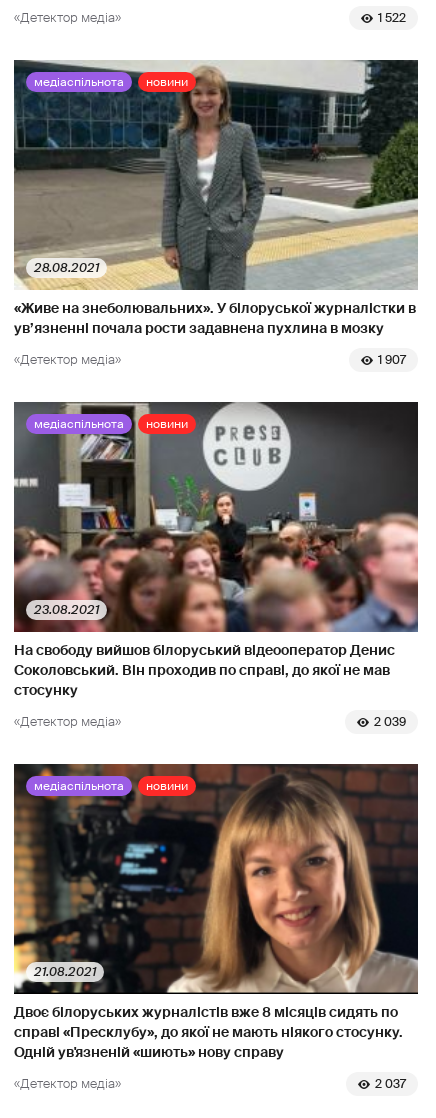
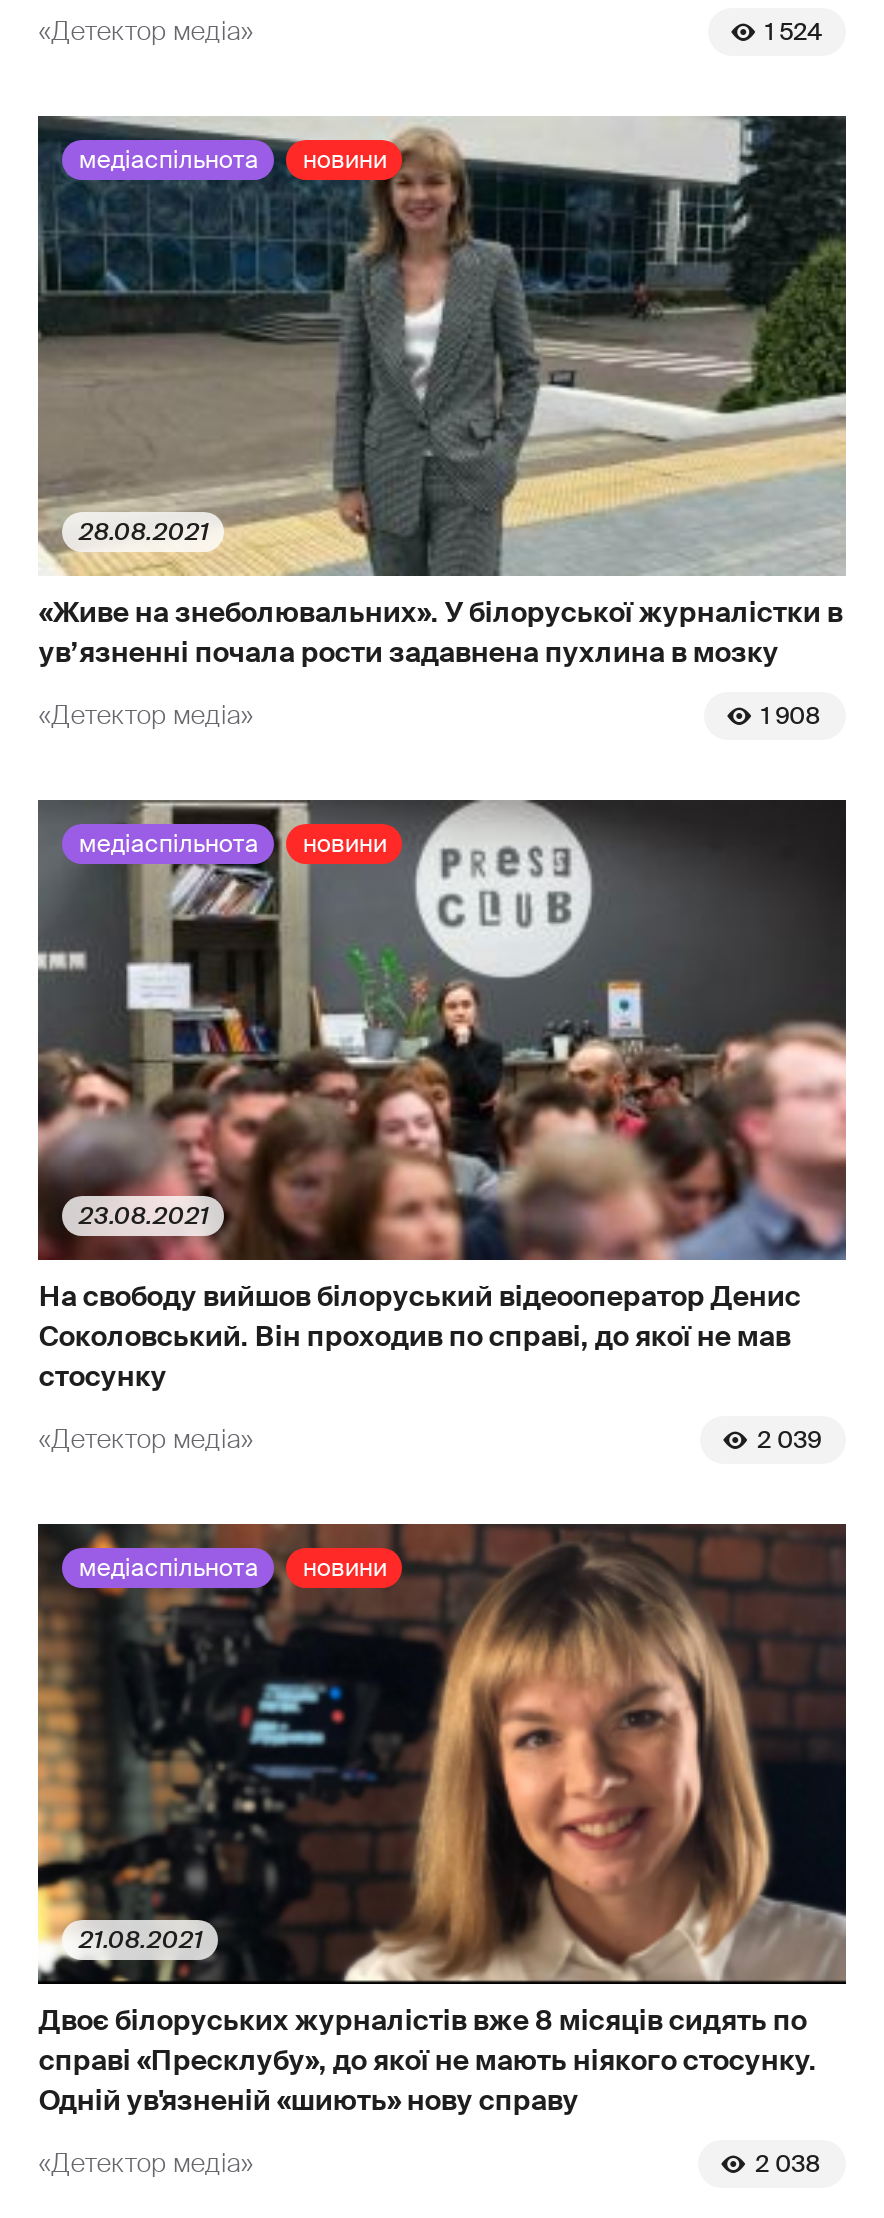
- 1 522
+ 1 524

- 1 907
+ 1 908

- 2 037
+ 2 038
